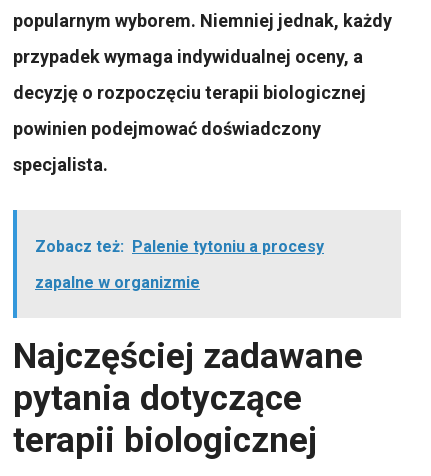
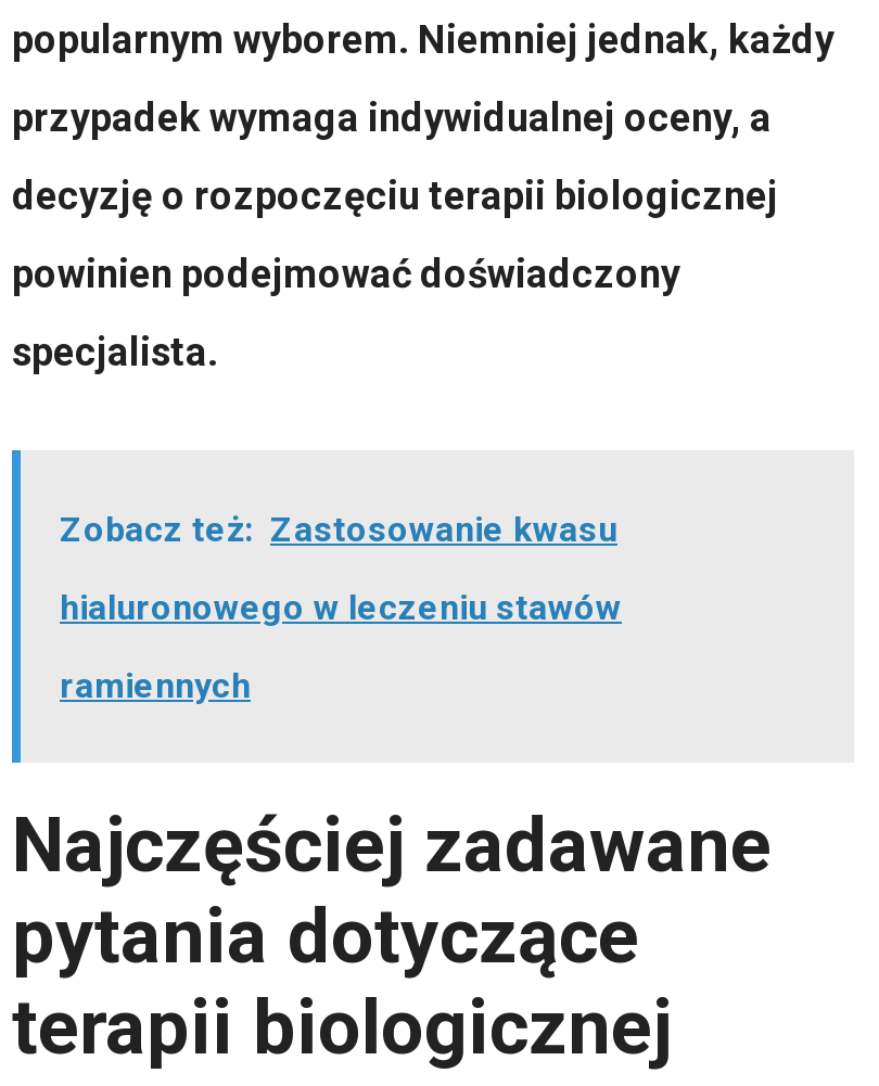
- Zobacz też: Palenie tytoniu a procesy
- zapalne w organizmie
+ Zobacz też: Zastosowanie kwasu
+ hialuronowego w leczeniu stawów
+ ramiennych
